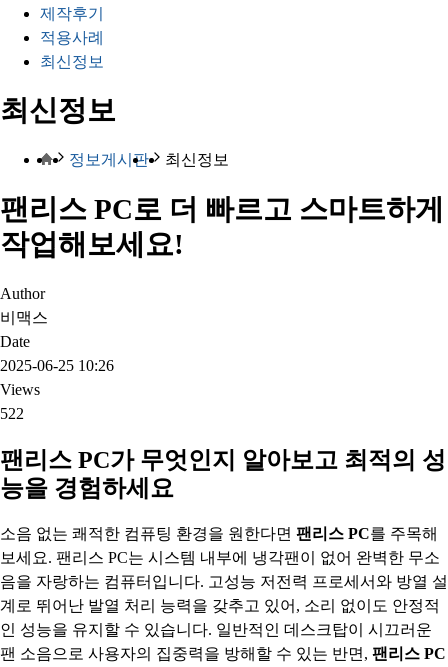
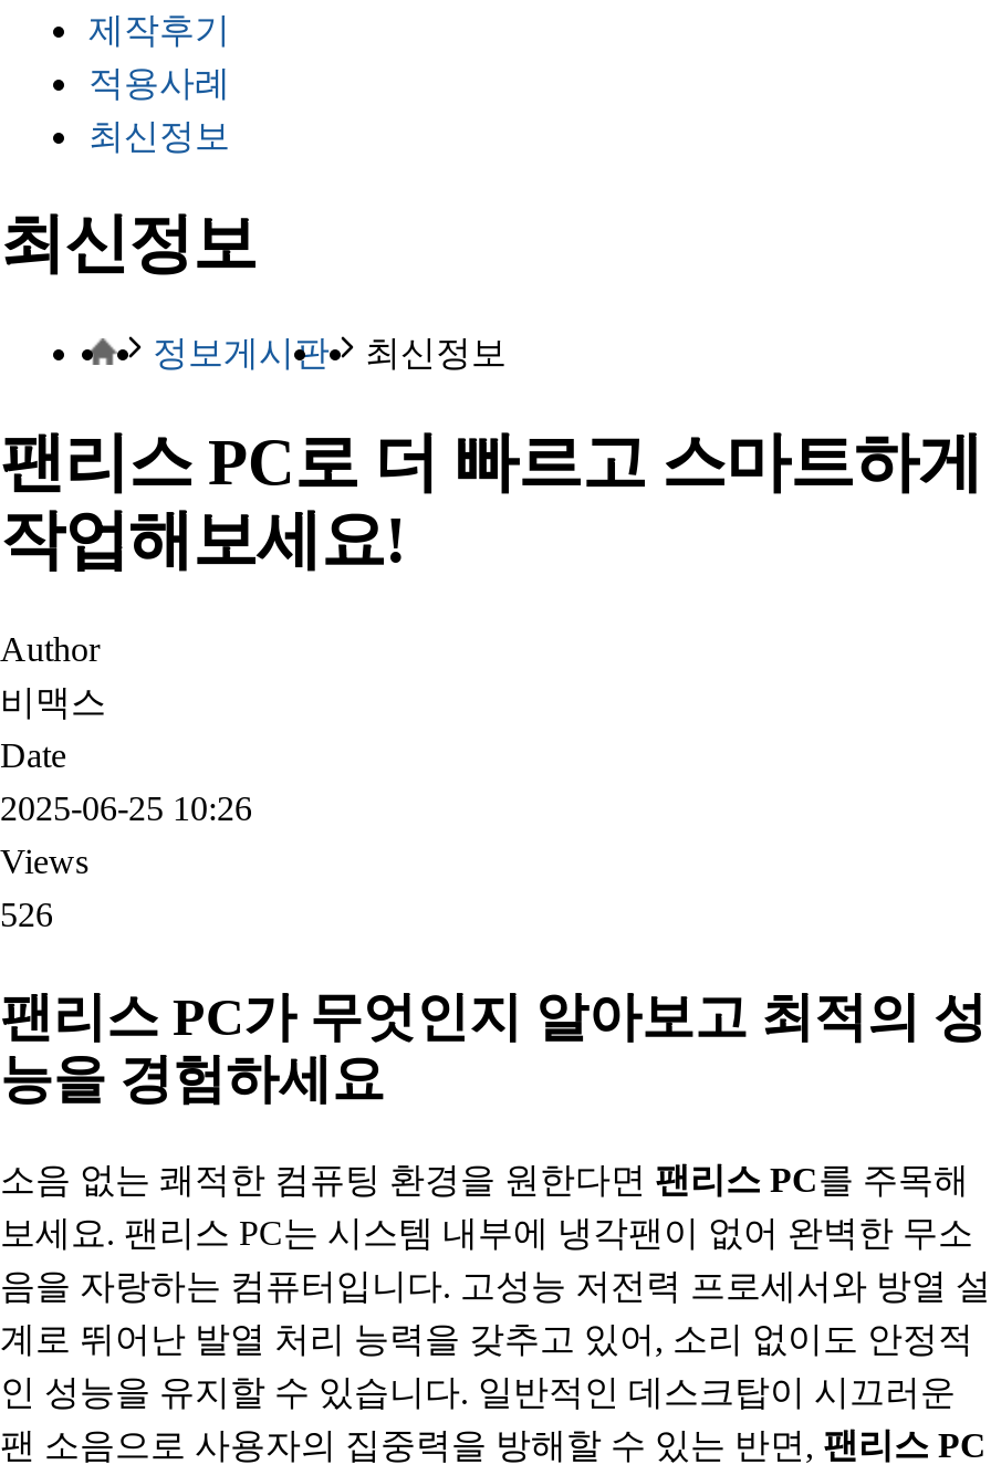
- 522
+ 526
